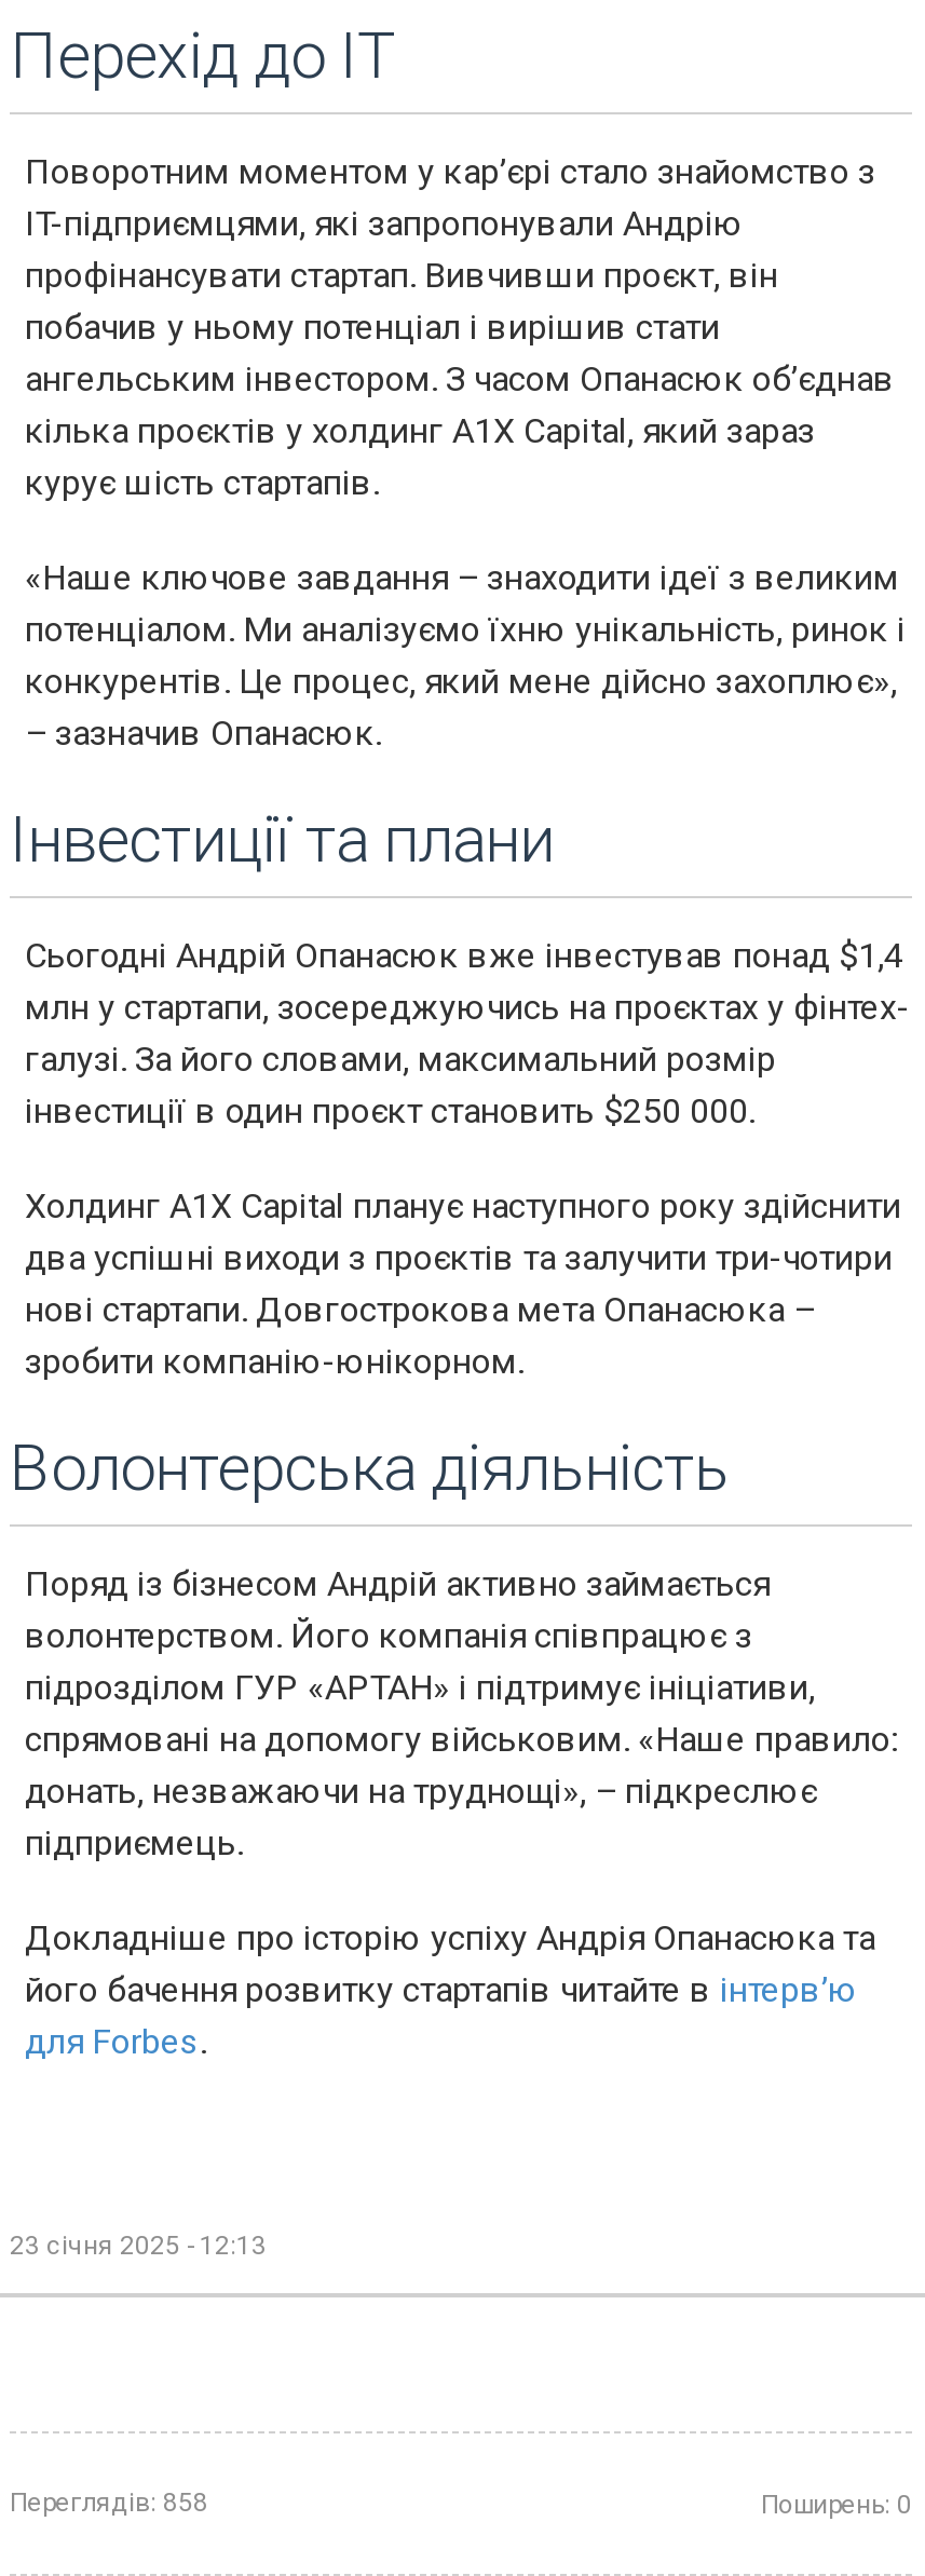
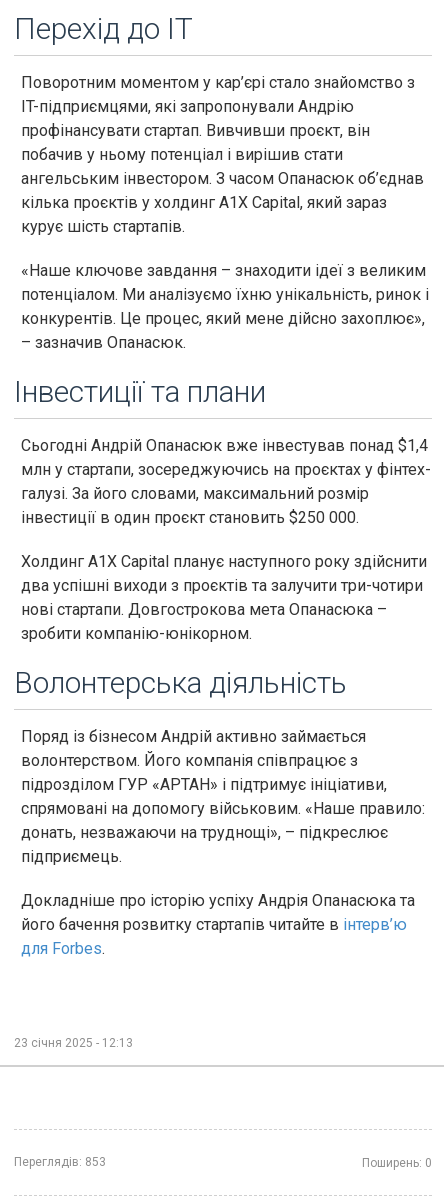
- Переглядів: 858
+ Переглядів: 853
